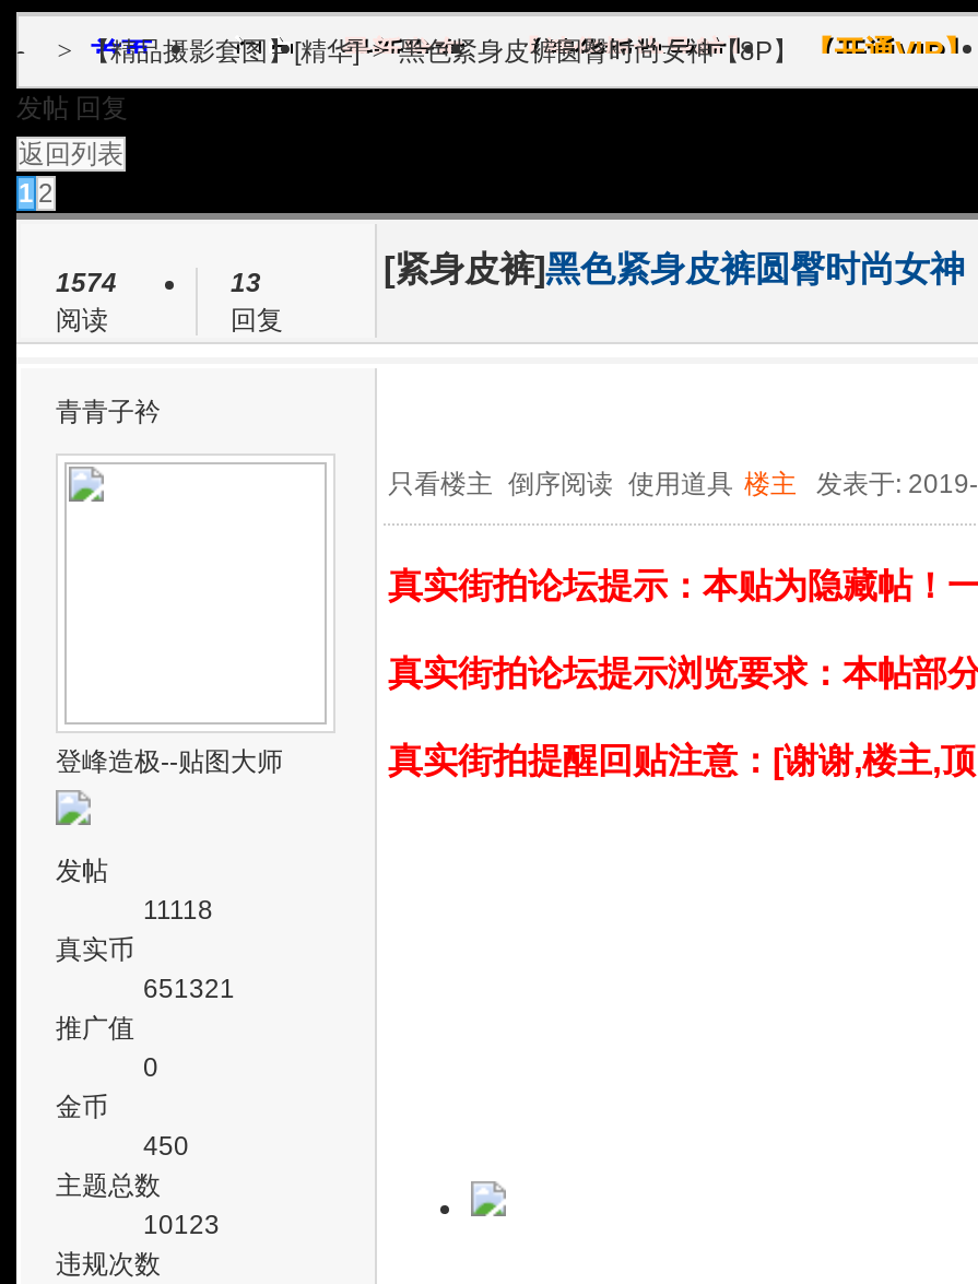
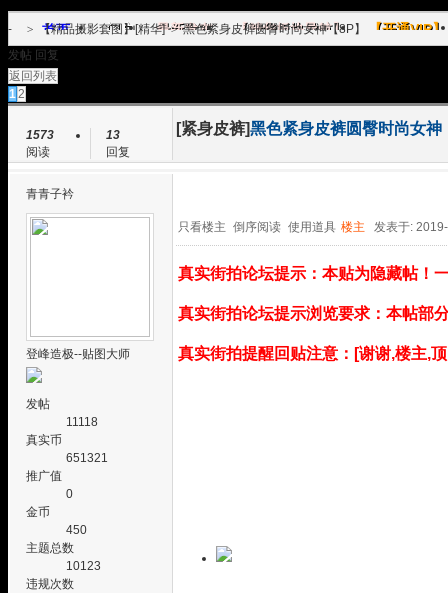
- 1574
+ 1573
